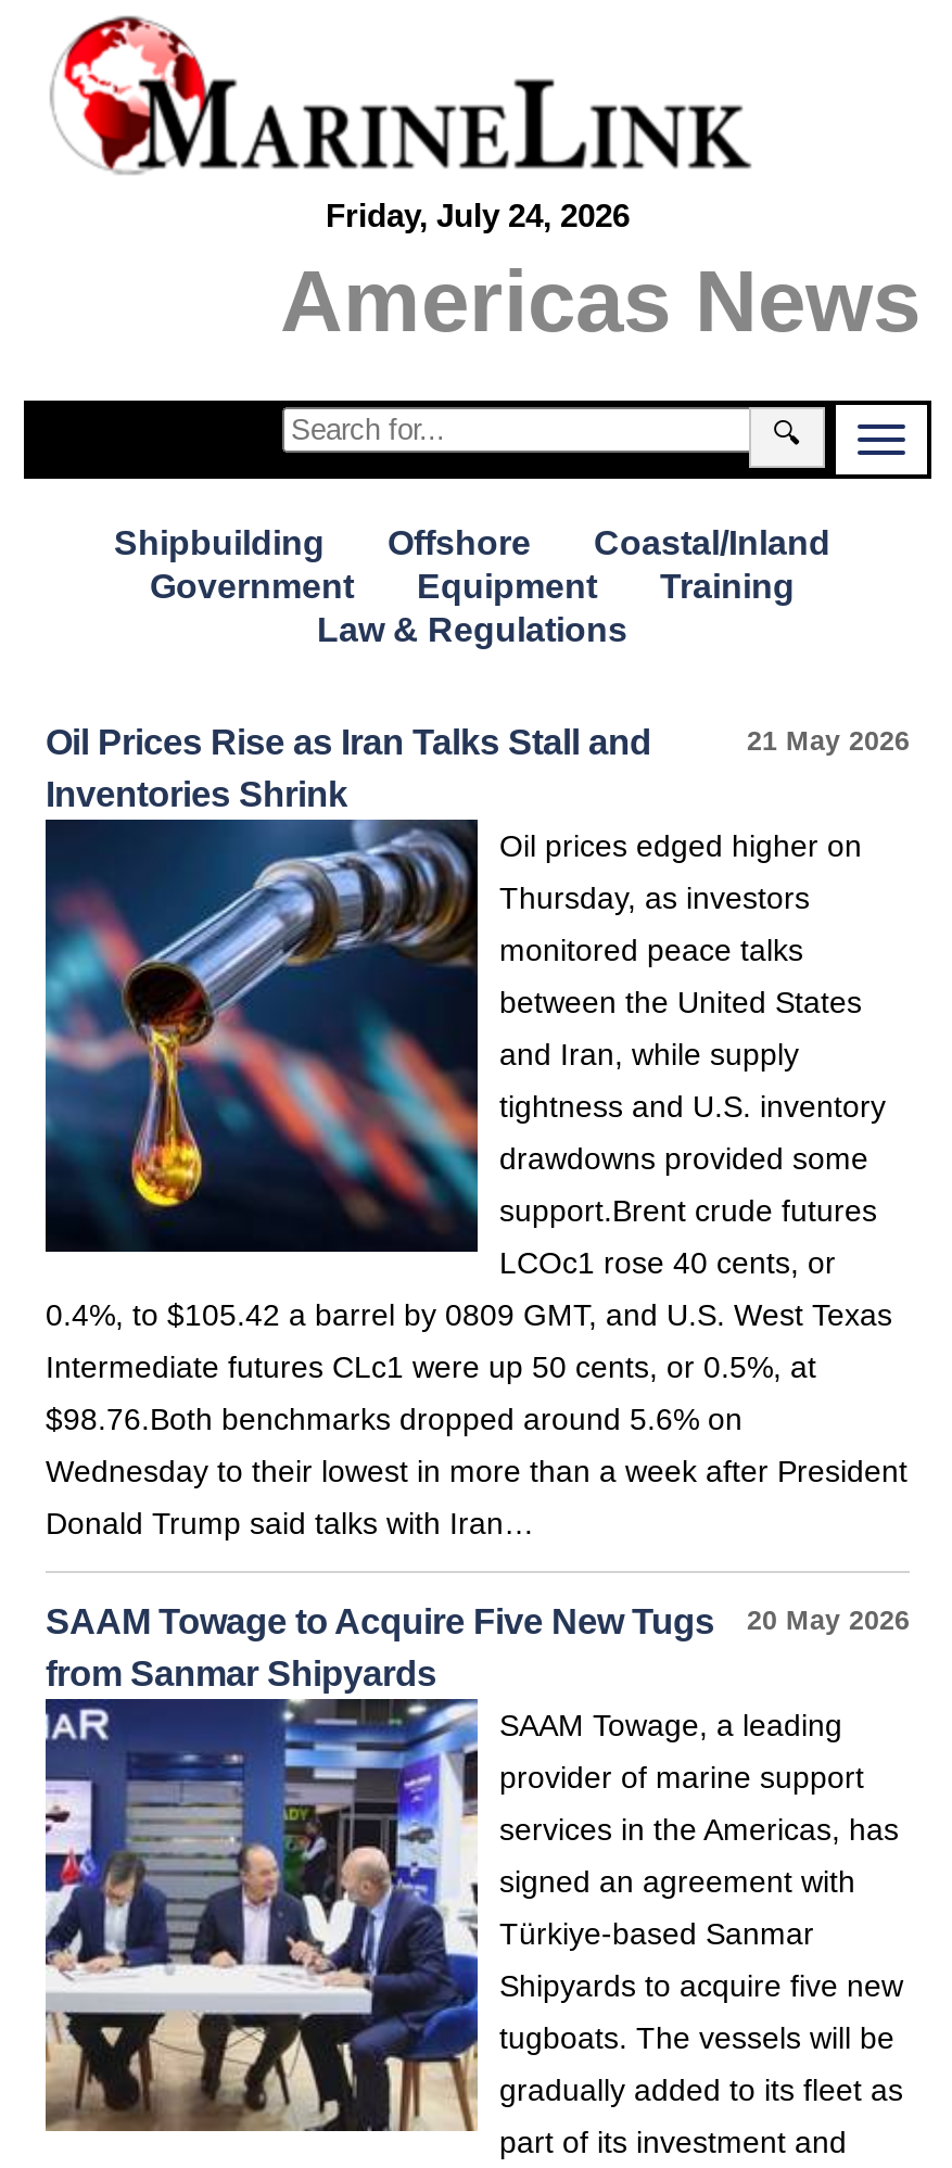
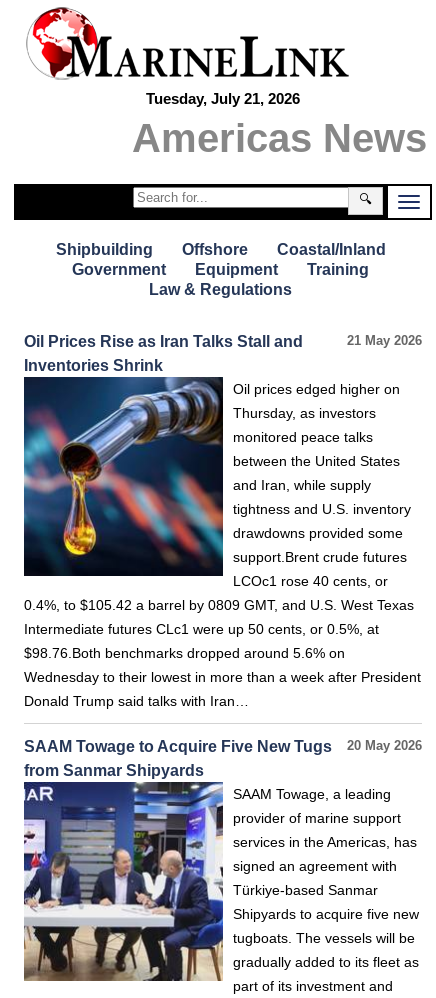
- Friday, July 24, 2026
+ Tuesday, July 21, 2026
